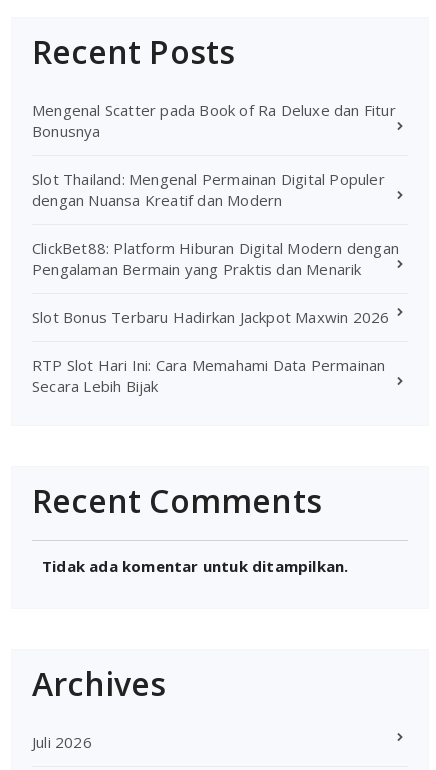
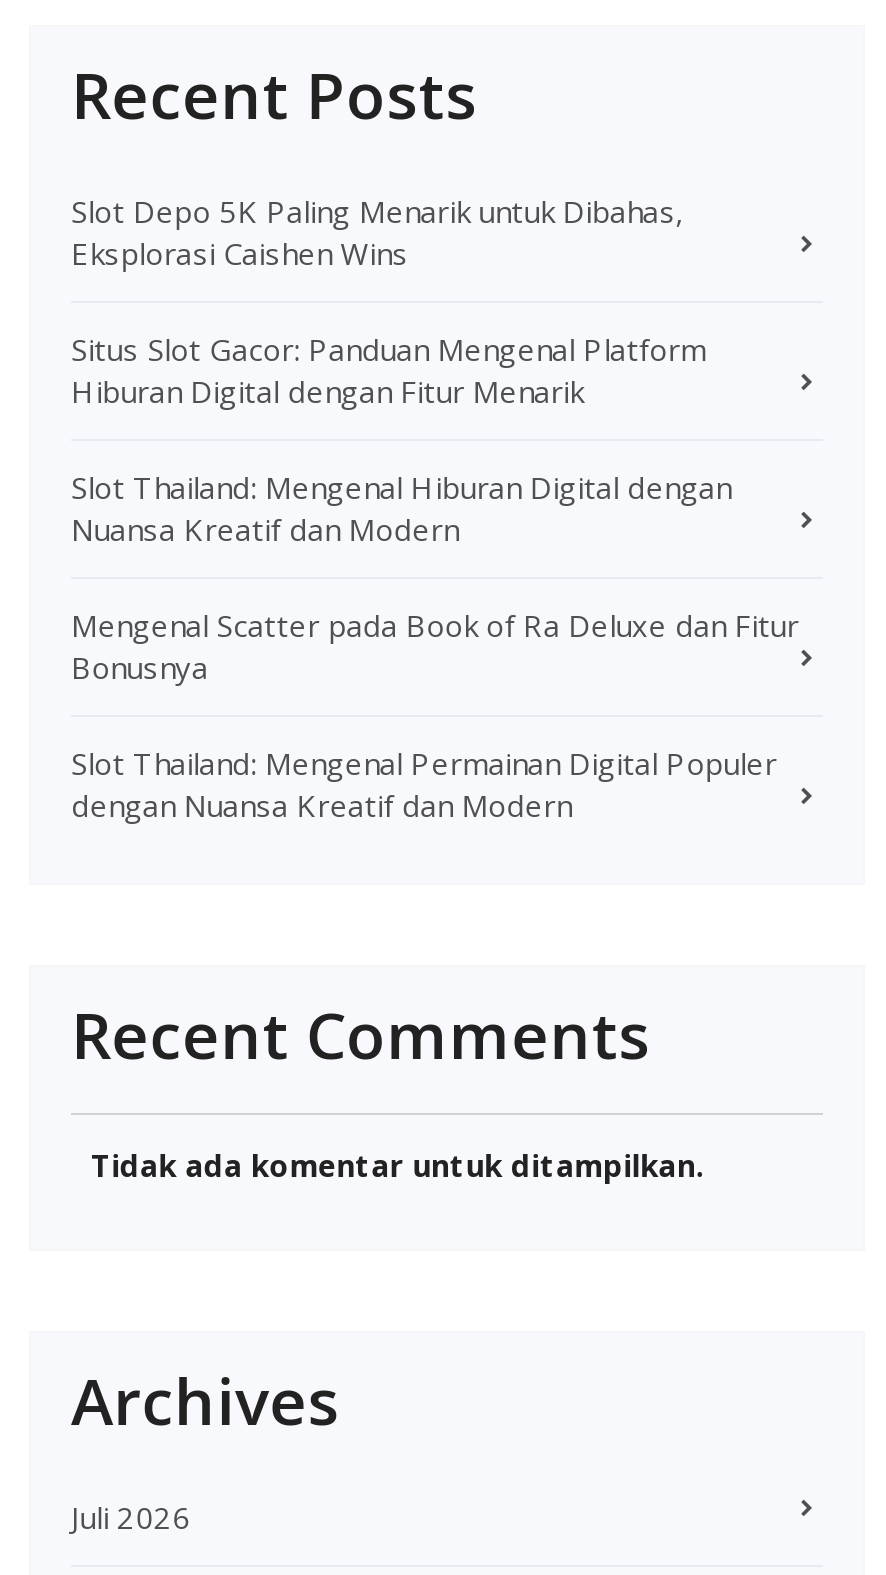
+ Slot Depo 5K Paling Menarik untuk Dibahas,
+ Eksplorasi Caishen Wins
+ Situs Slot Gacor: Panduan Mengenal Platform
+ Hiburan Digital dengan Fitur Menarik
+ Slot Thailand: Mengenal Hiburan Digital dengan
+ Nuansa Kreatif dan Modern

moved down: Mengenal Scatter pada Book of Ra Deluxe dan Fitur | Bonusnya | Slot Thailand: Mengenal Permainan Digital Populer | dengan Nuansa Kreatif dan Modern

- ClickBet88: Platform Hiburan Digital Modern dengan
- Pengalaman Bermain yang Praktis dan Menarik
- Slot Bonus Terbaru Hadirkan Jackpot Maxwin 2026
- RTP Slot Hari Ini: Cara Memahami Data Permainan
- Secara Lebih Bijak
